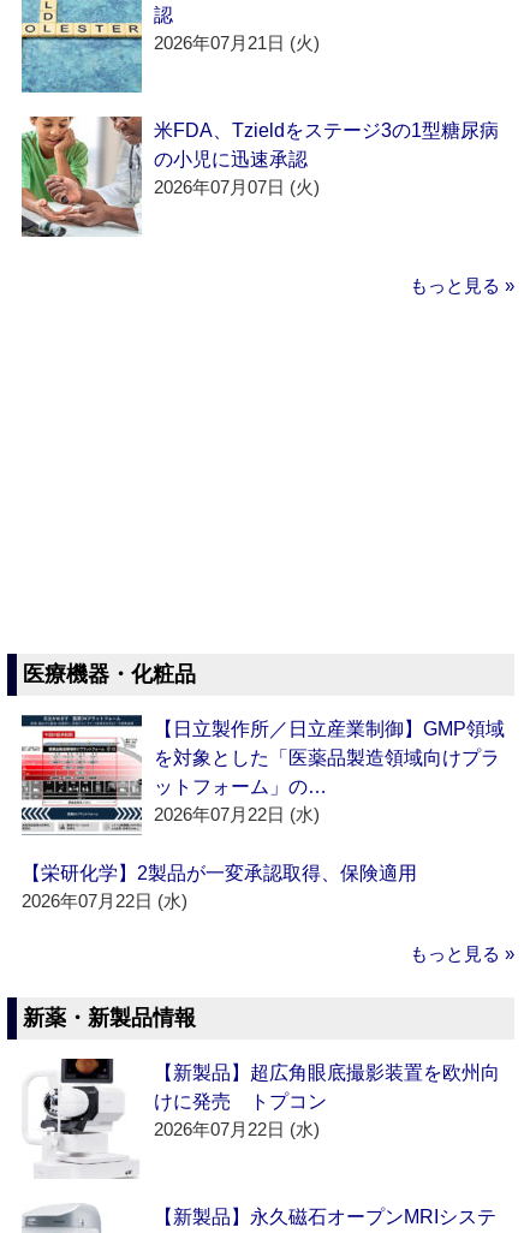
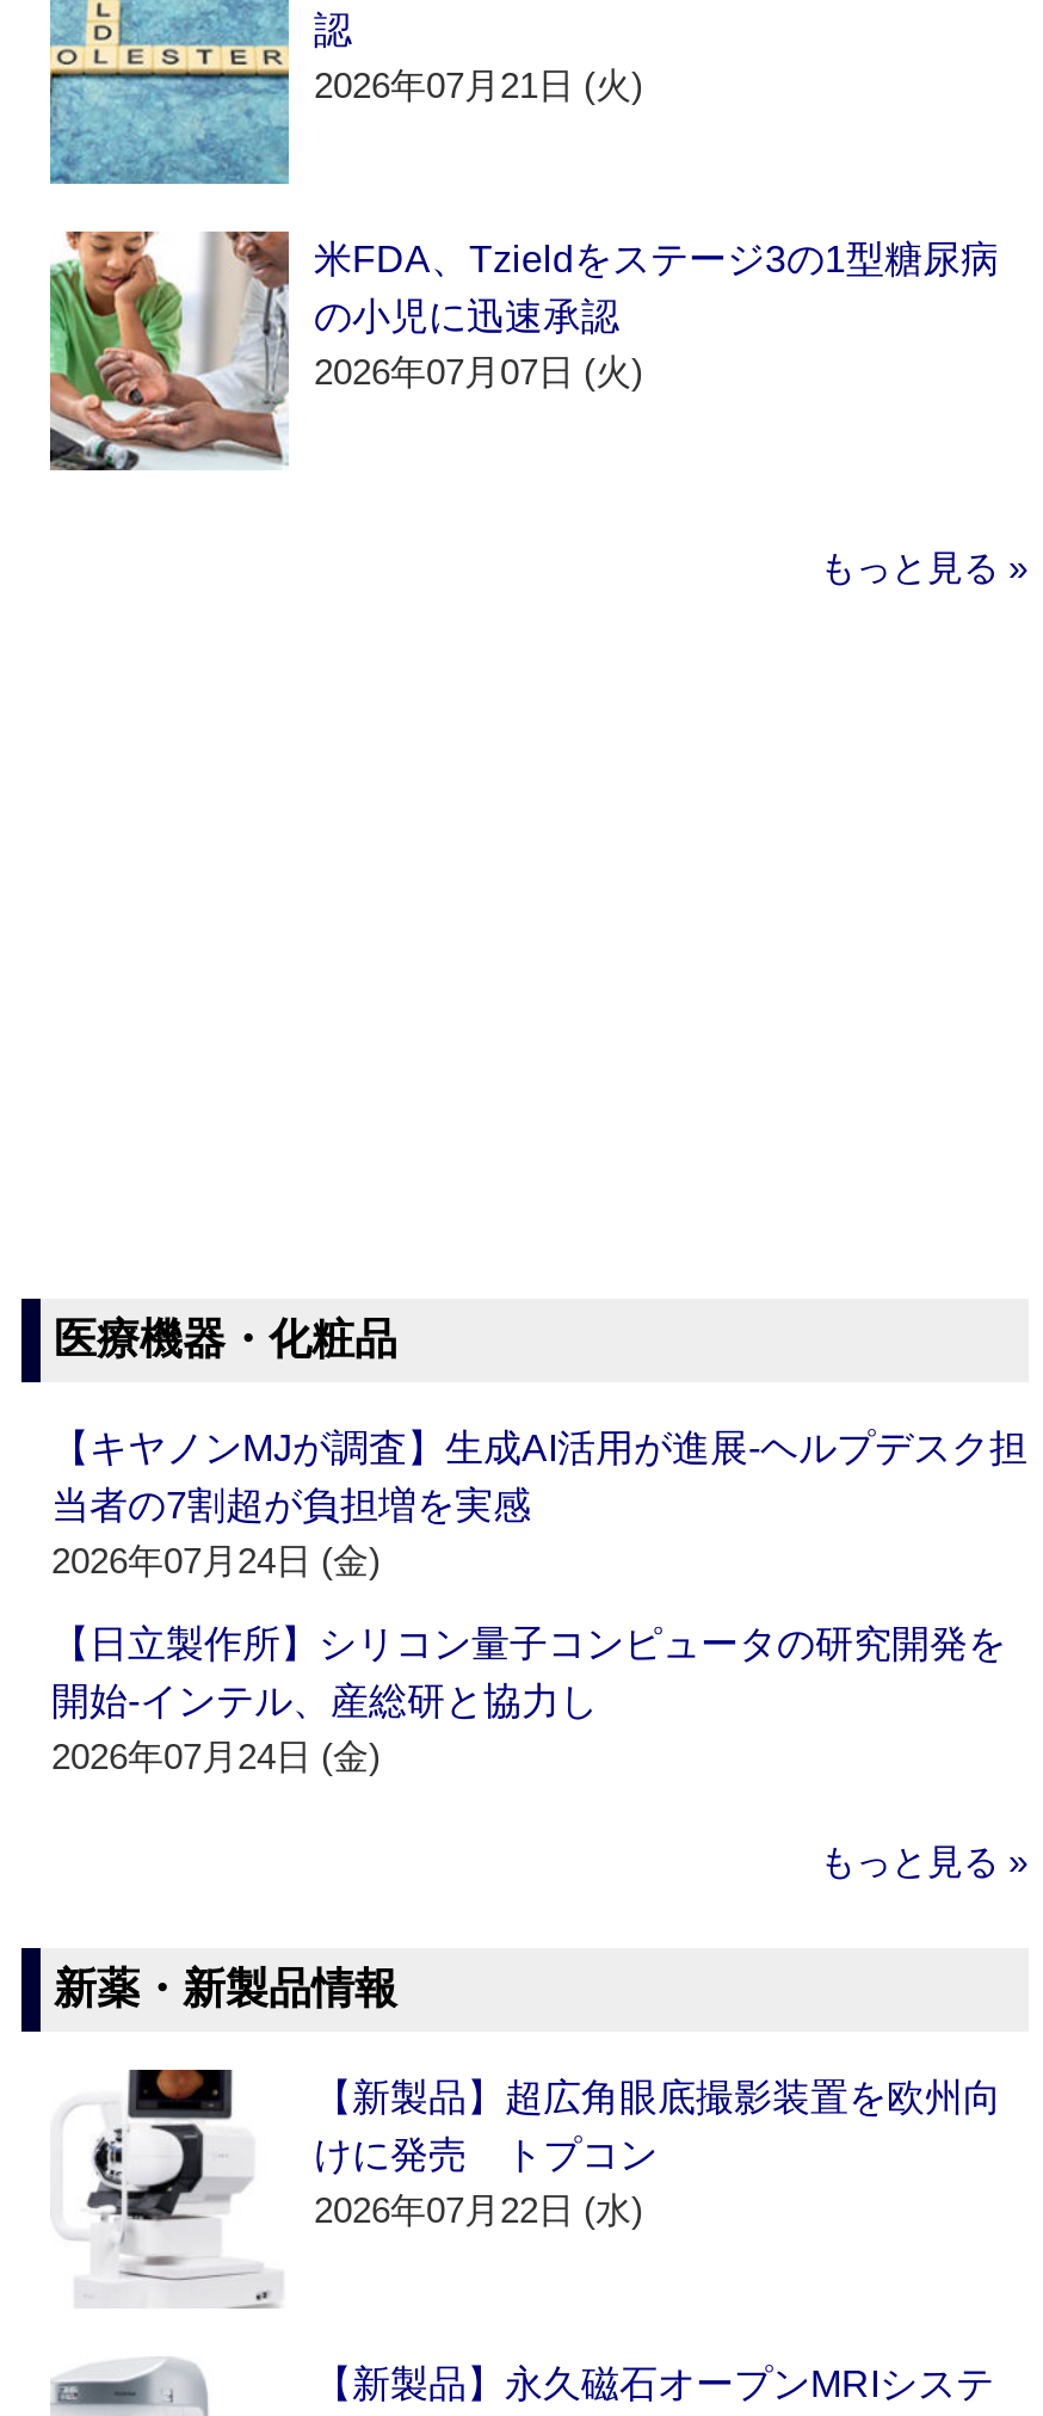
- 【日立製作所／日立産業制御】GMP領域
- を対象とした「医薬品製造領域向けプラ
- ットフォーム」の…
- 2026年07月22日 (水)
+ 【キヤノンMJが調査】生成AI活用が進展‐ヘルプデスク担
+ 当者の7割超が負担増を実感
+ 2026年07月24日 (金)

- 【栄研化学】2製品が一変承認取得、保険適用
- 2026年07月22日 (水)
+ 【日立製作所】シリコン量子コンピュータの研究開発を
+ 開始‐インテル、産総研と協力し
+ 2026年07月24日 (金)
